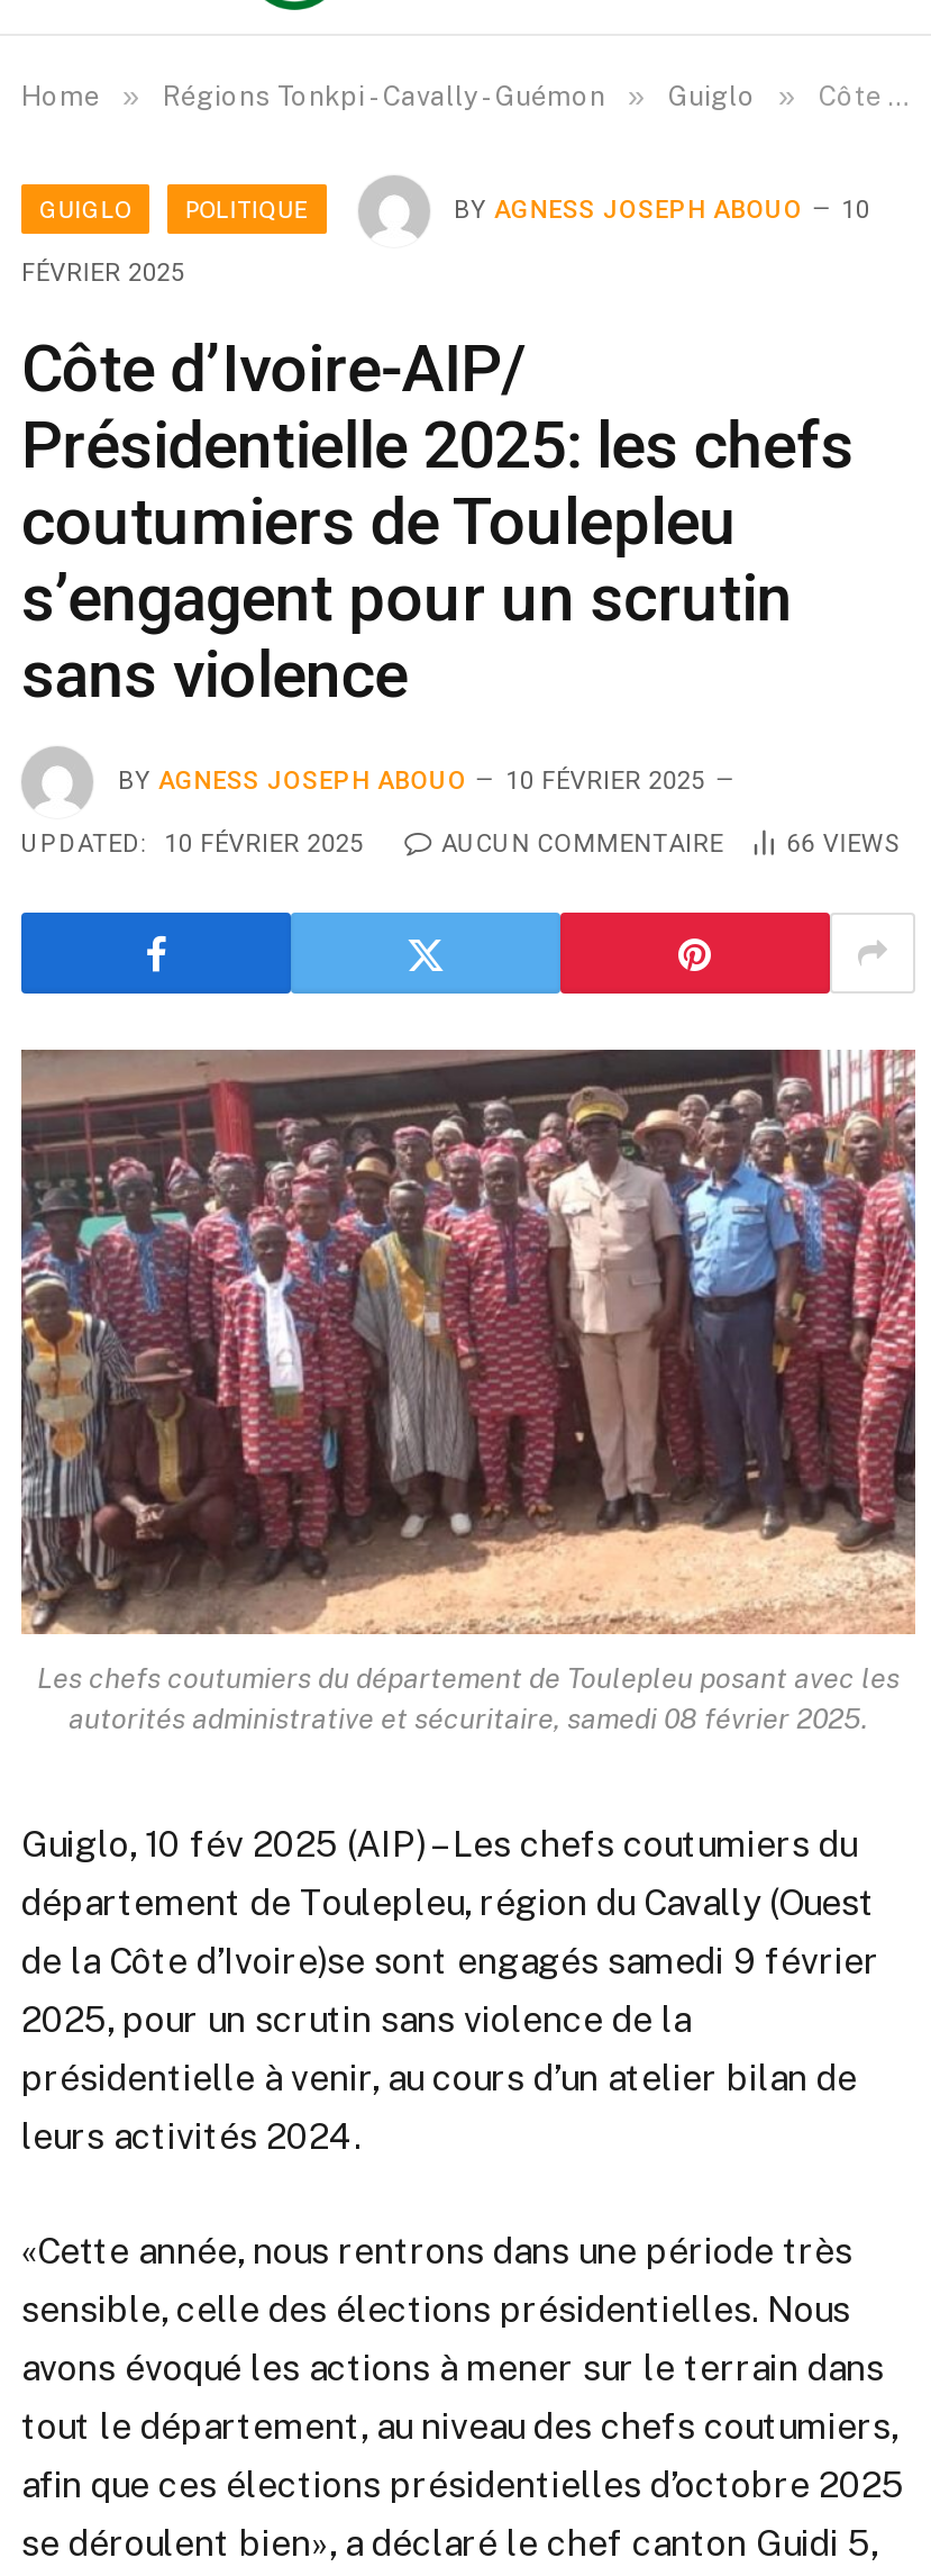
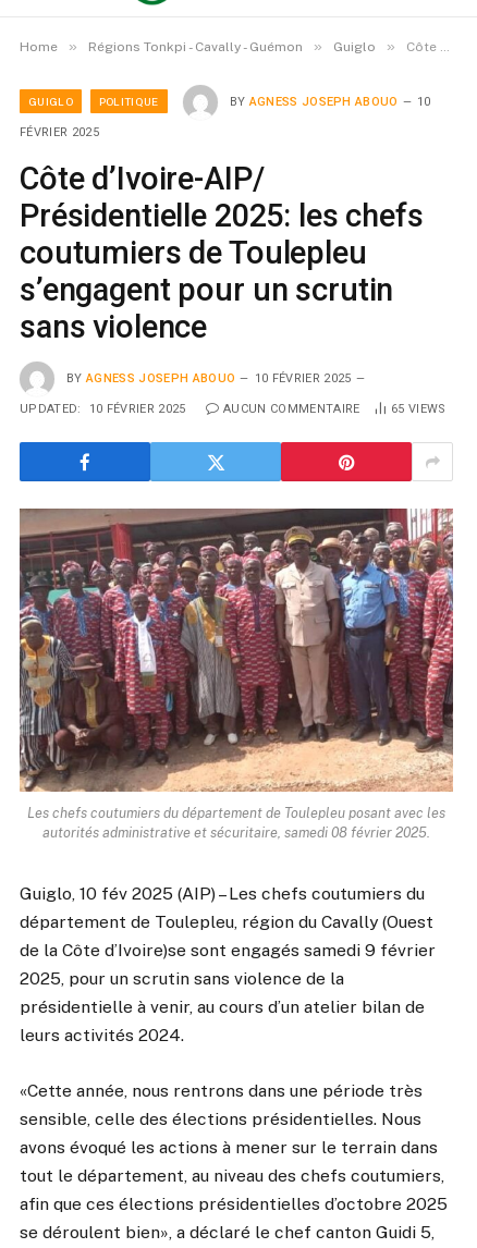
- 66 VIEWS
+ 65 VIEWS
